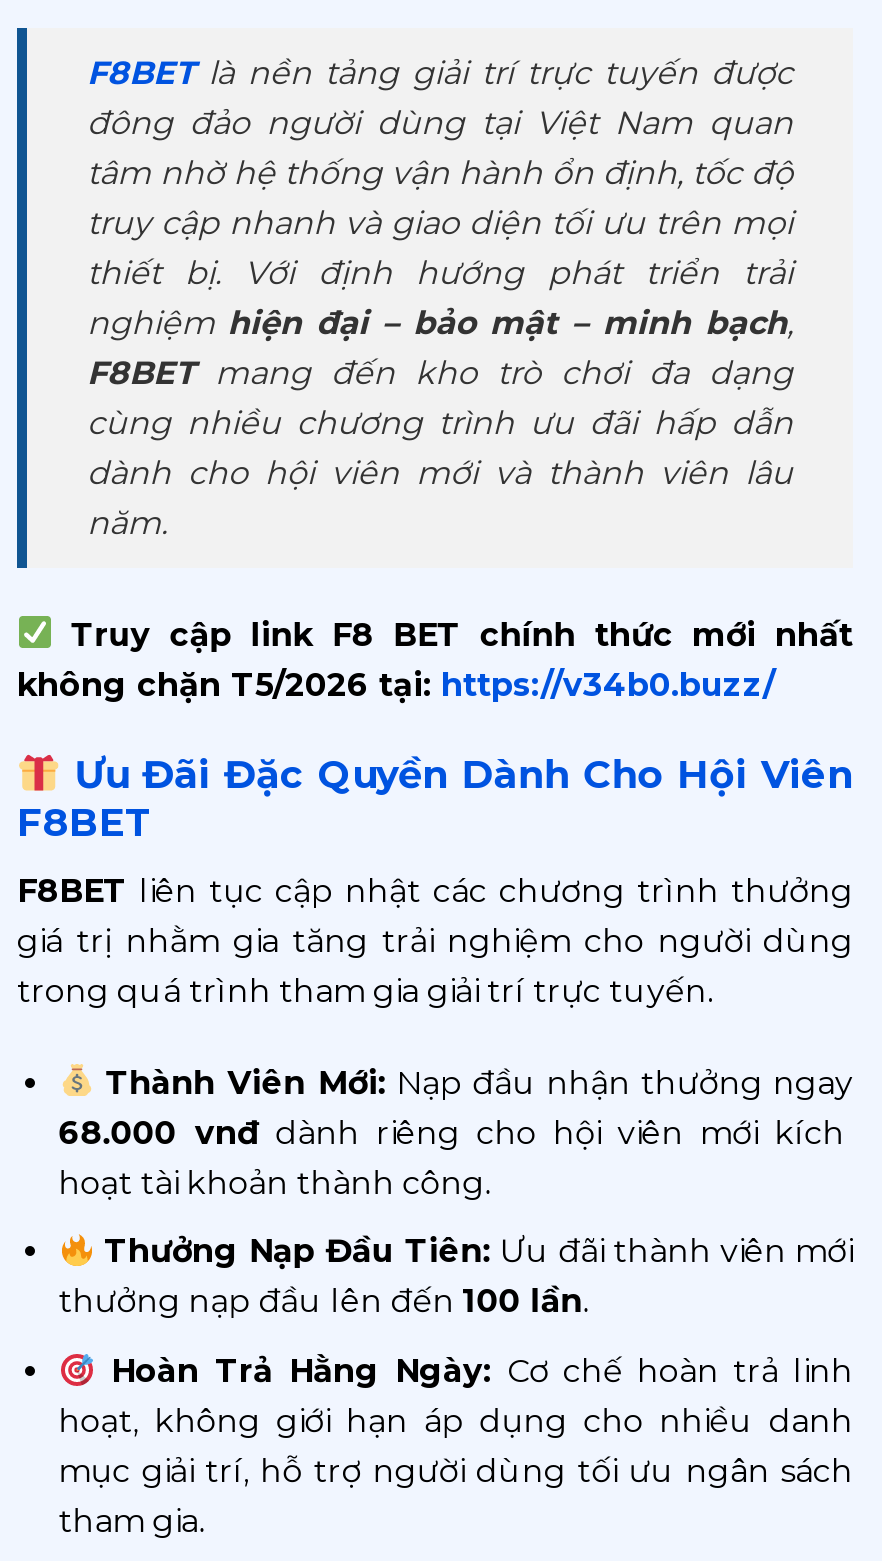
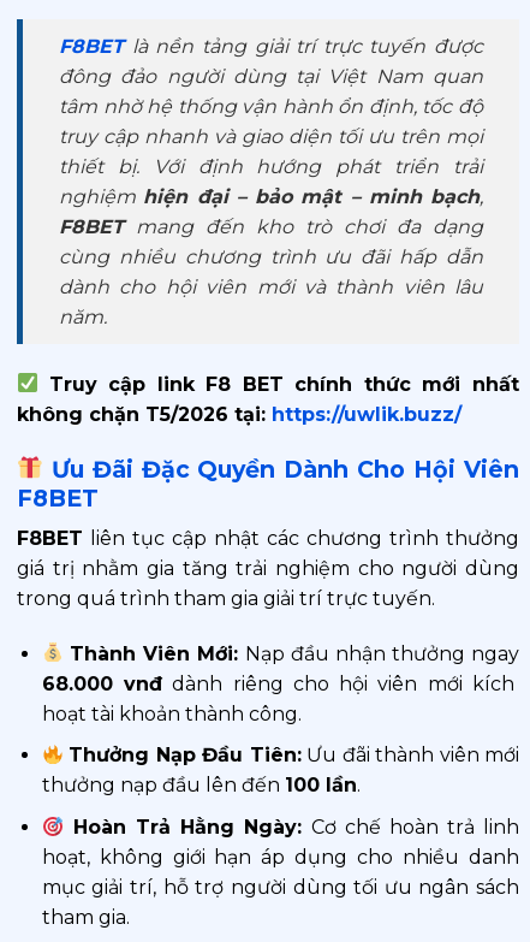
- không chặn T5/2026 tại: https://v34b0.buzz/
+ không chặn T5/2026 tại: https://uwlik.buzz/
